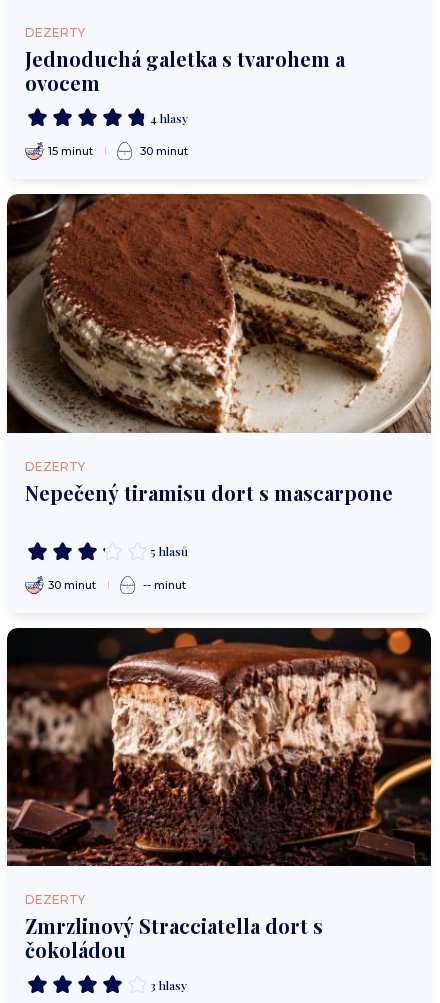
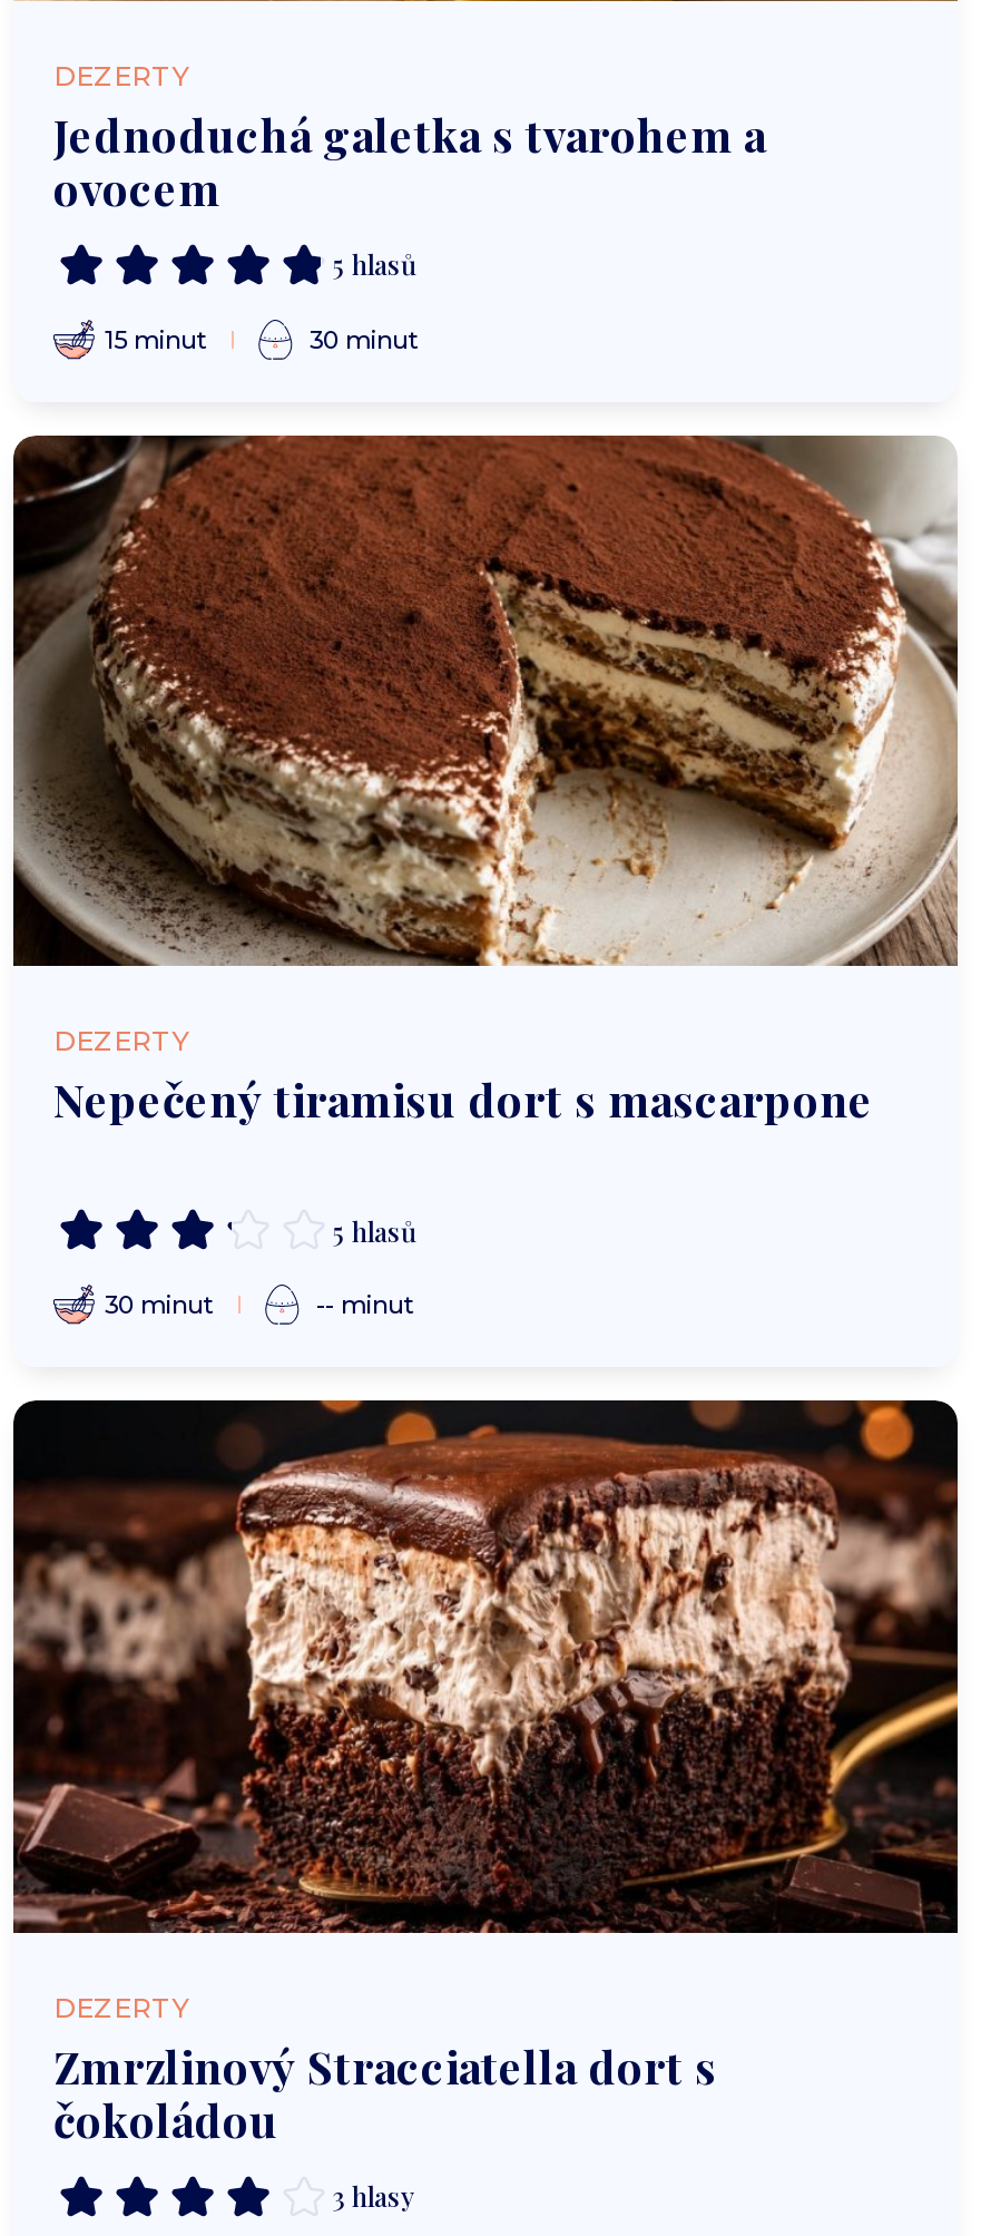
- 4 hlasy
+ 5 hlasů
